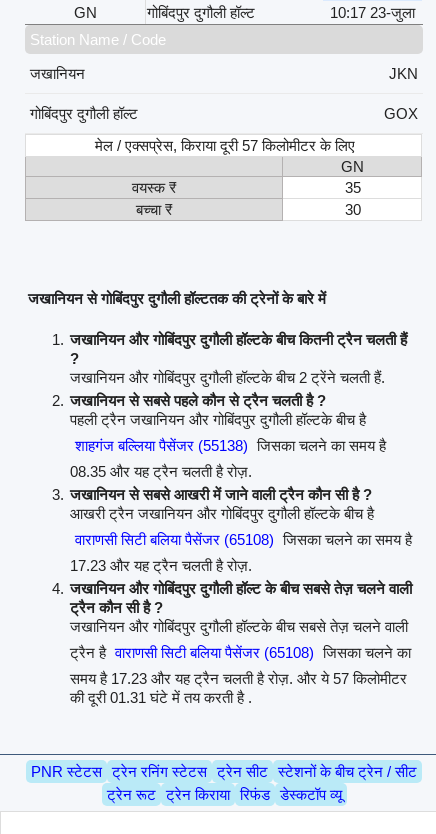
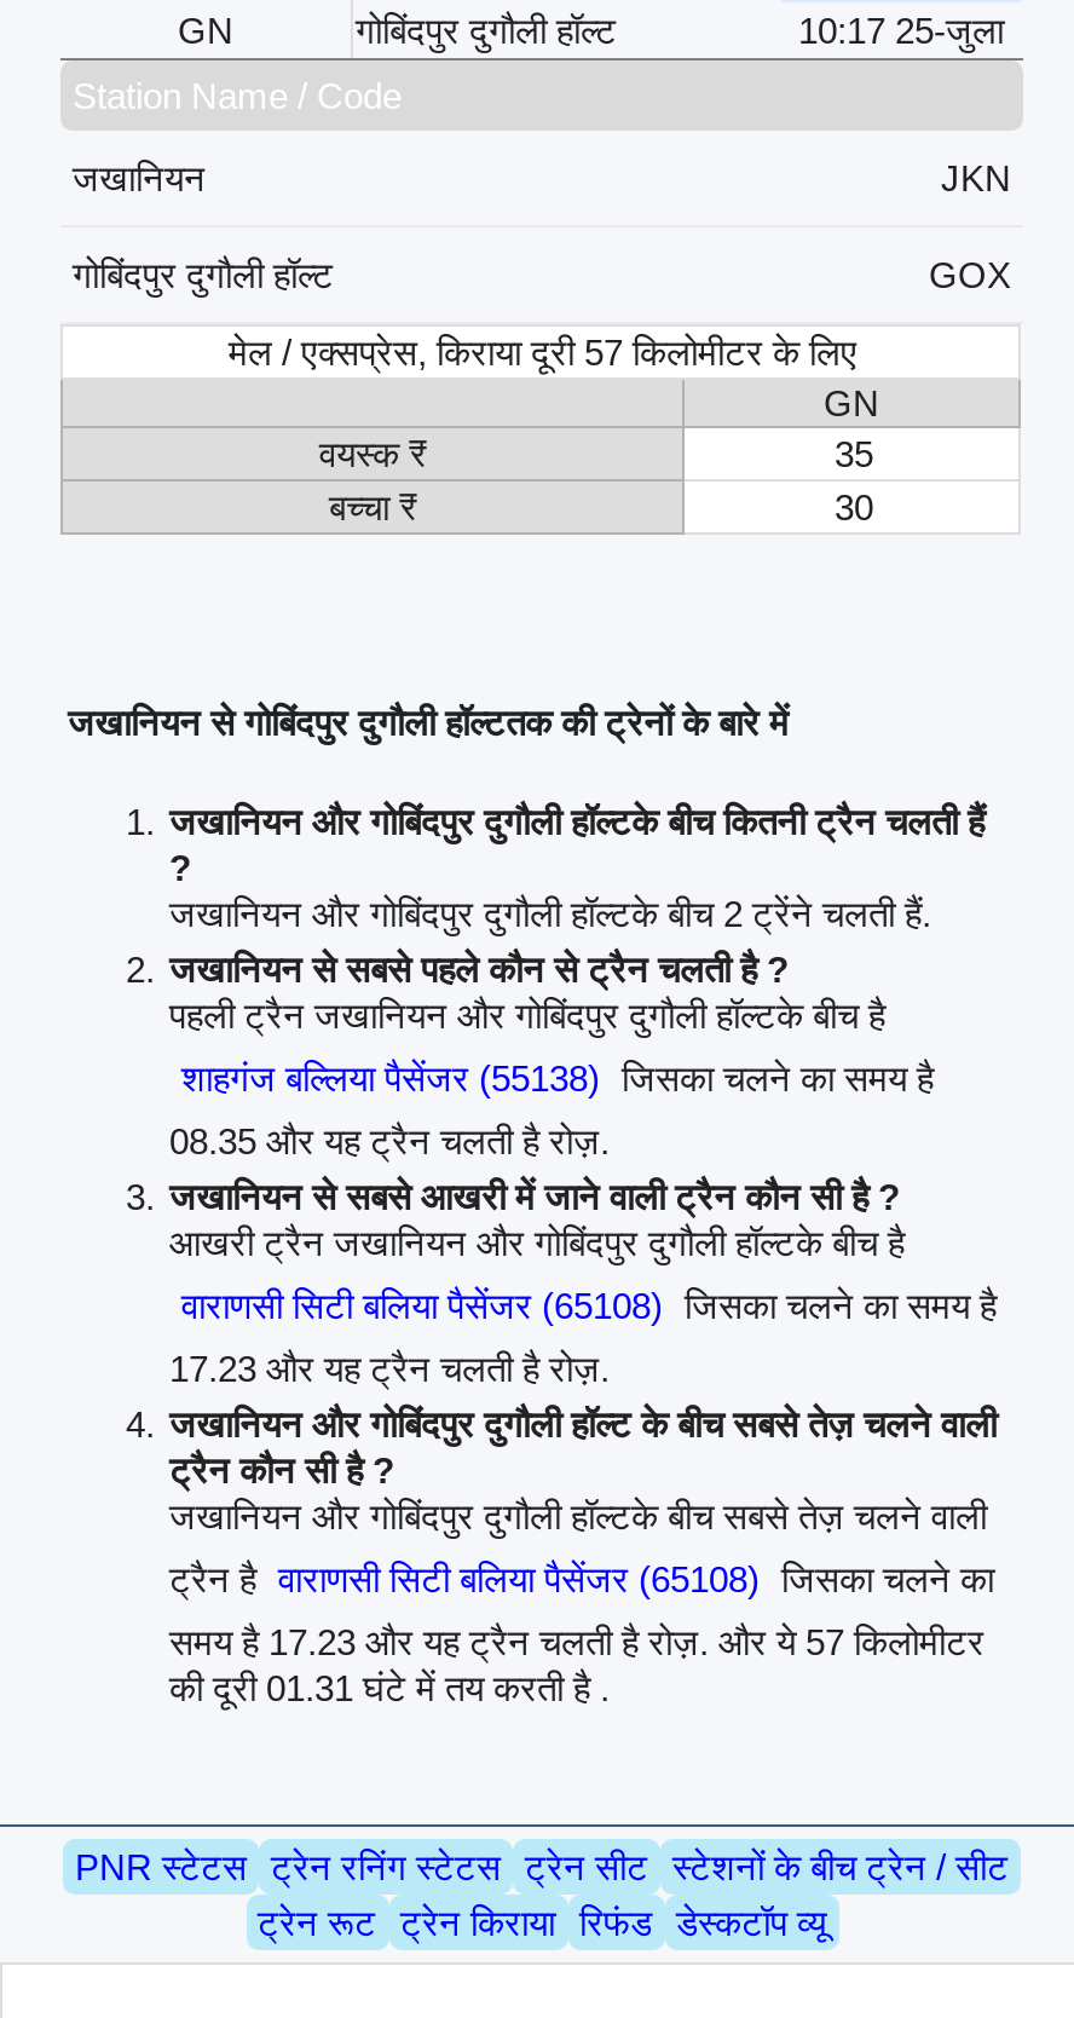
- 10:17 23-जुला
+ 10:17 25-जुला
